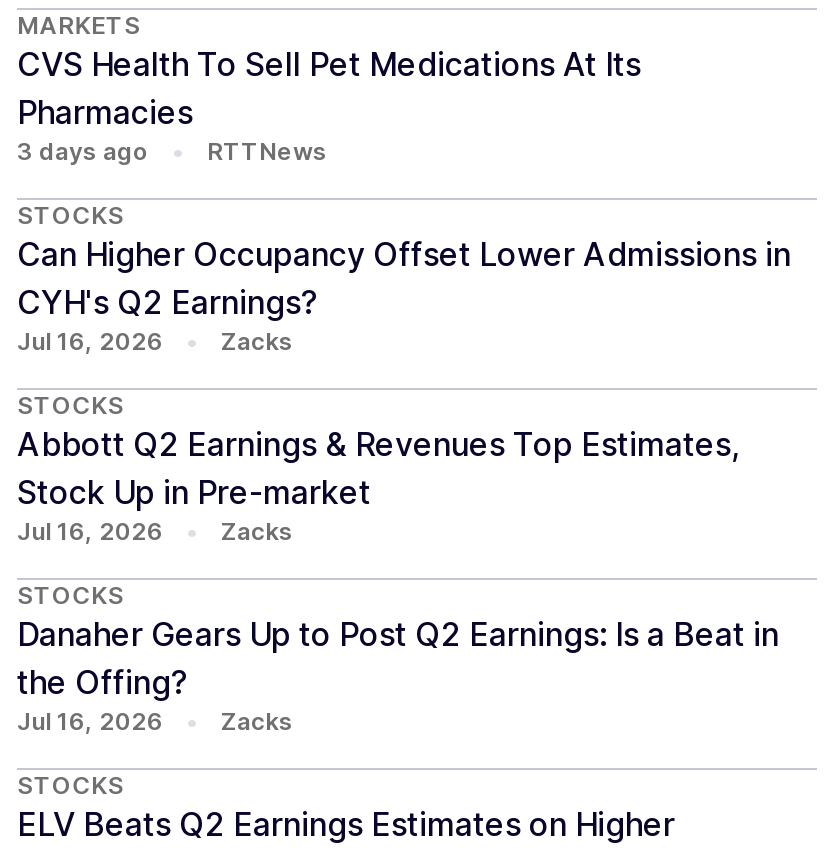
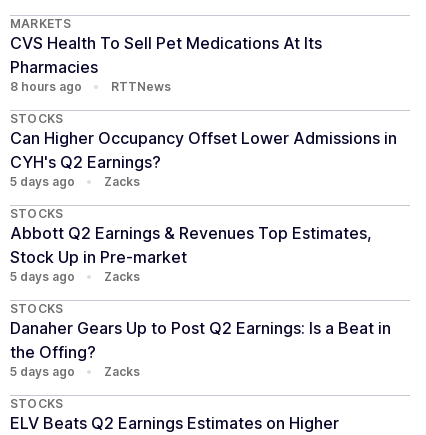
- 3 days ago
+ 8 hours ago

- Jul 16, 2026
+ 5 days ago

- Jul 16, 2026
+ 5 days ago

- Jul 16, 2026
+ 5 days ago
